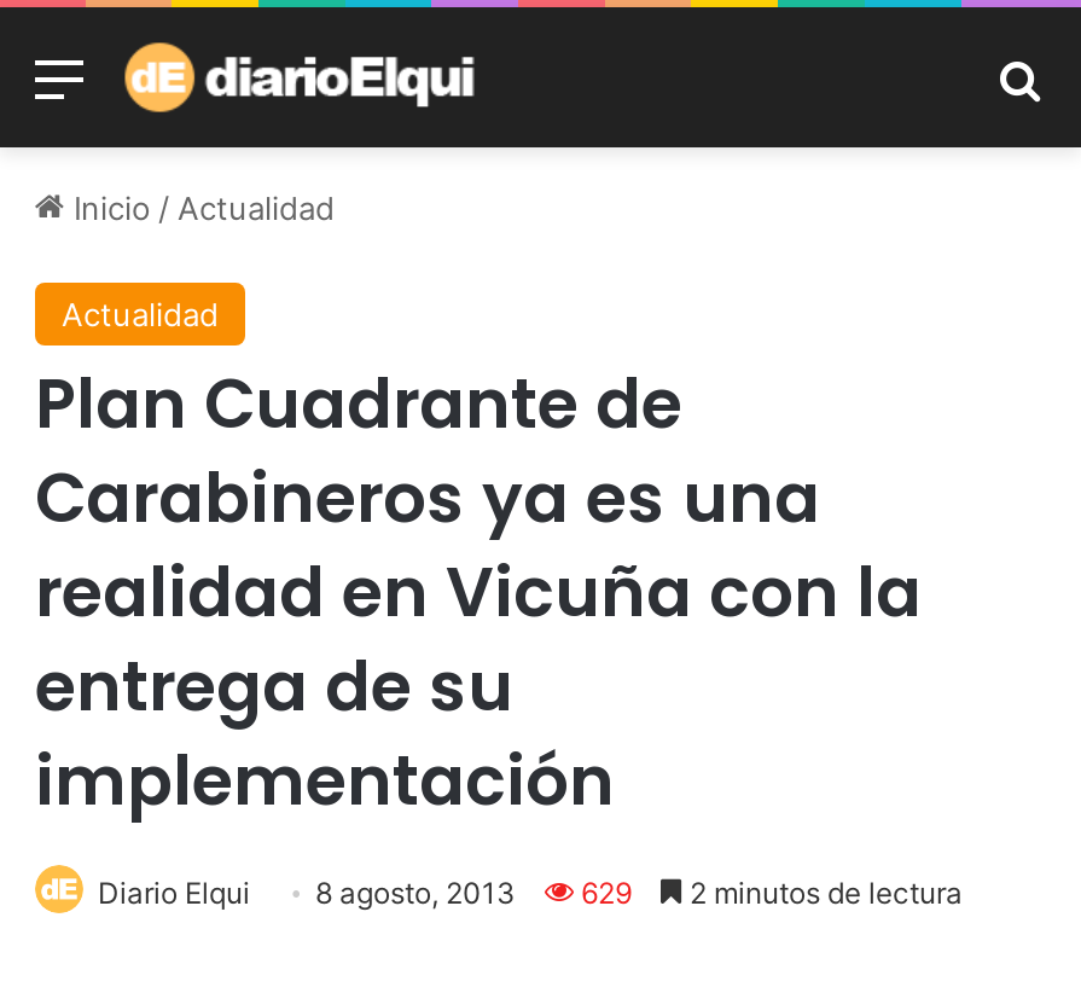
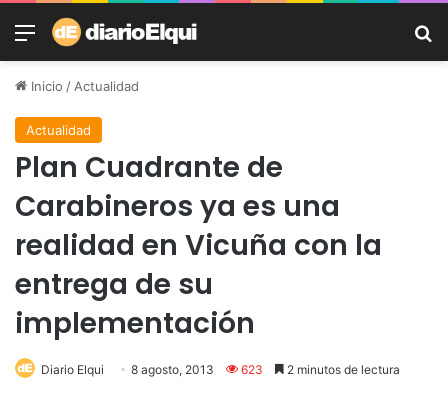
- Diario Elqui 8 agosto, 2013 629 2 minutos de lectura
+ Diario Elqui 8 agosto, 2013 623 2 minutos de lectura
